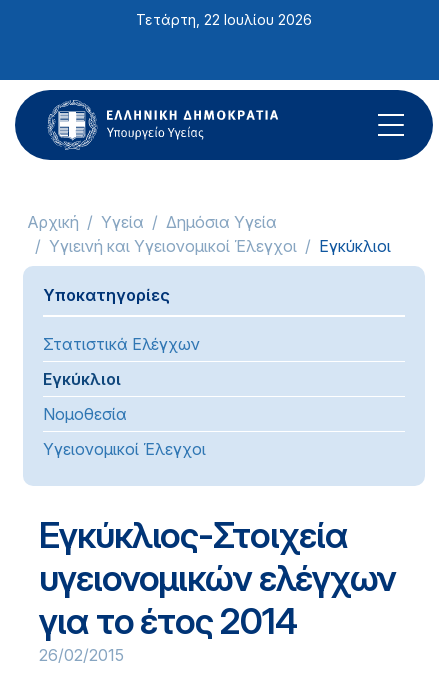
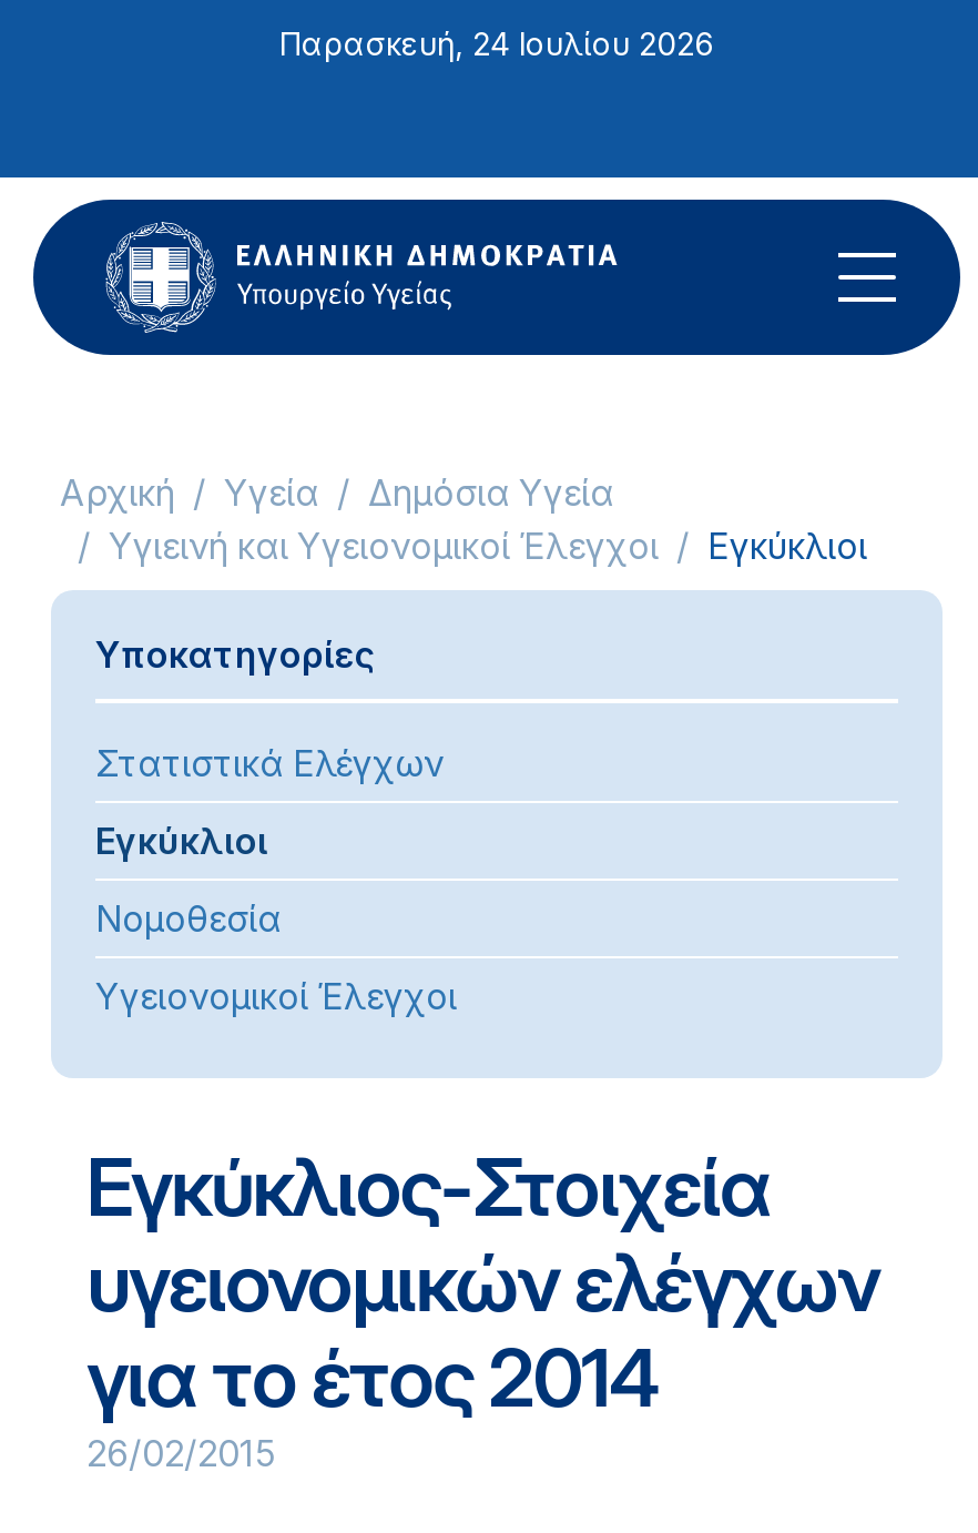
- Τετάρτη, 22 Ιουλίου 2026
+ Παρασκευή, 24 Ιουλίου 2026
